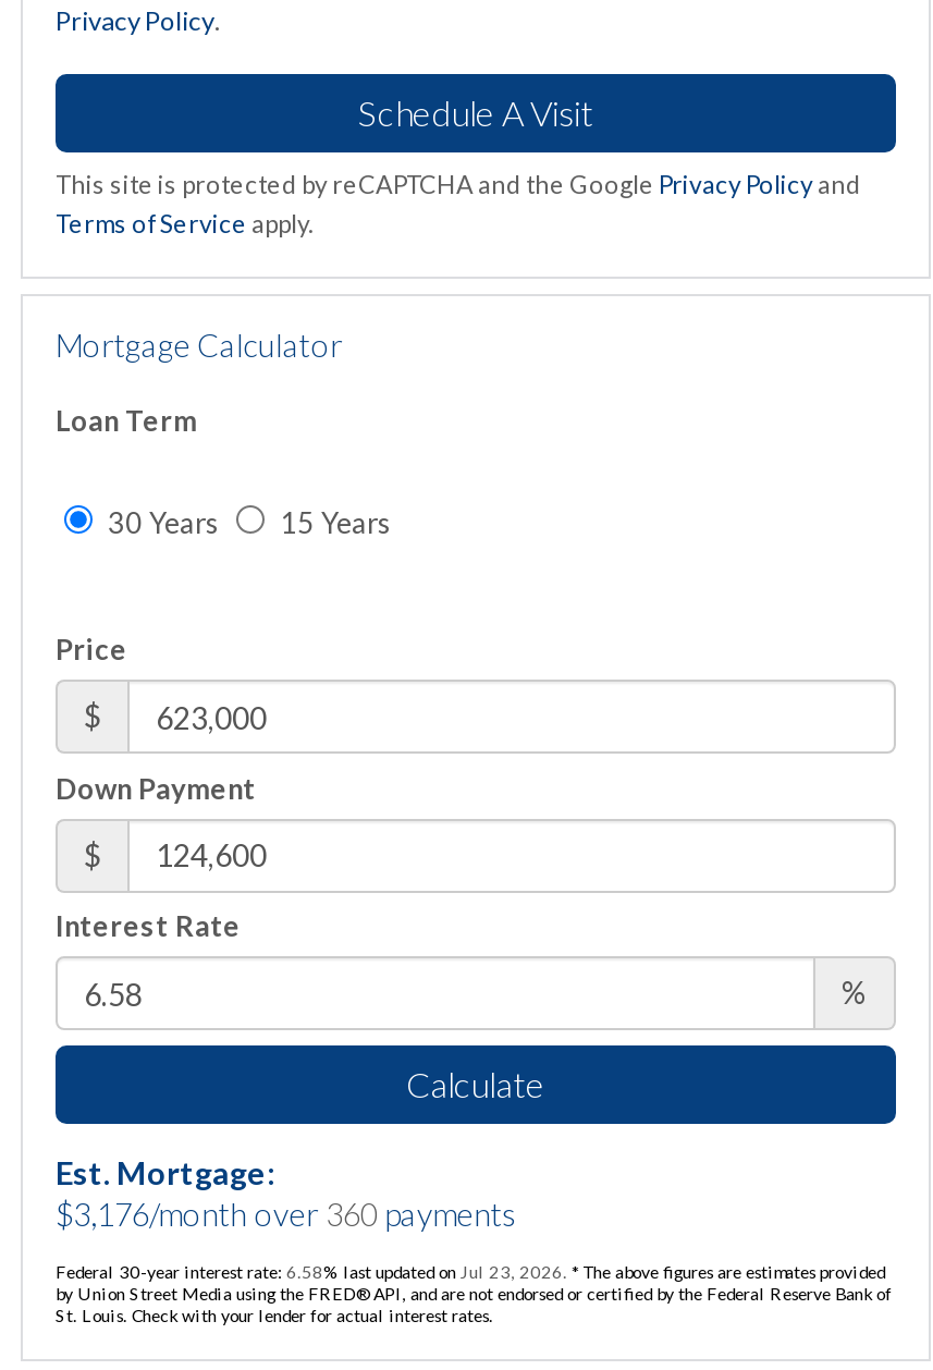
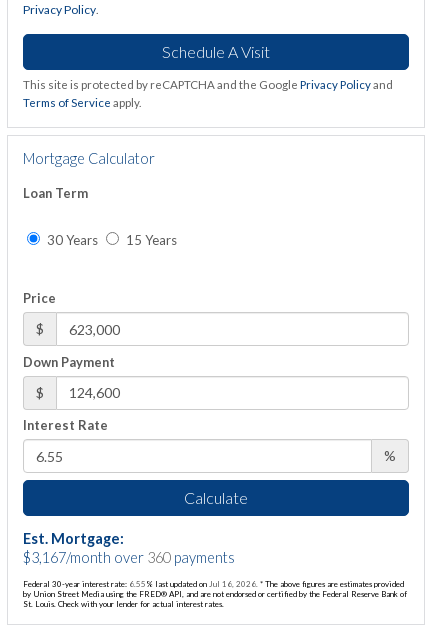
- $3,176/month over 360 payments
+ $3,167/month over 360 payments

- Federal 30-year interest rate: 6.58% last updated on Jul 23, 2026. * The above figures are estimates provided
+ Federal 30-year interest rate: 6.55% last updated on Jul 16, 2026. * The above figures are estimates provided
